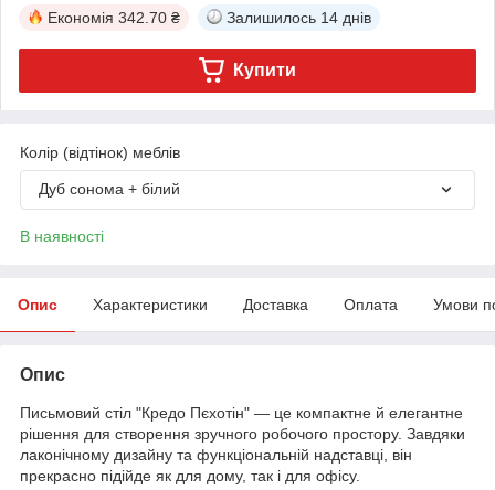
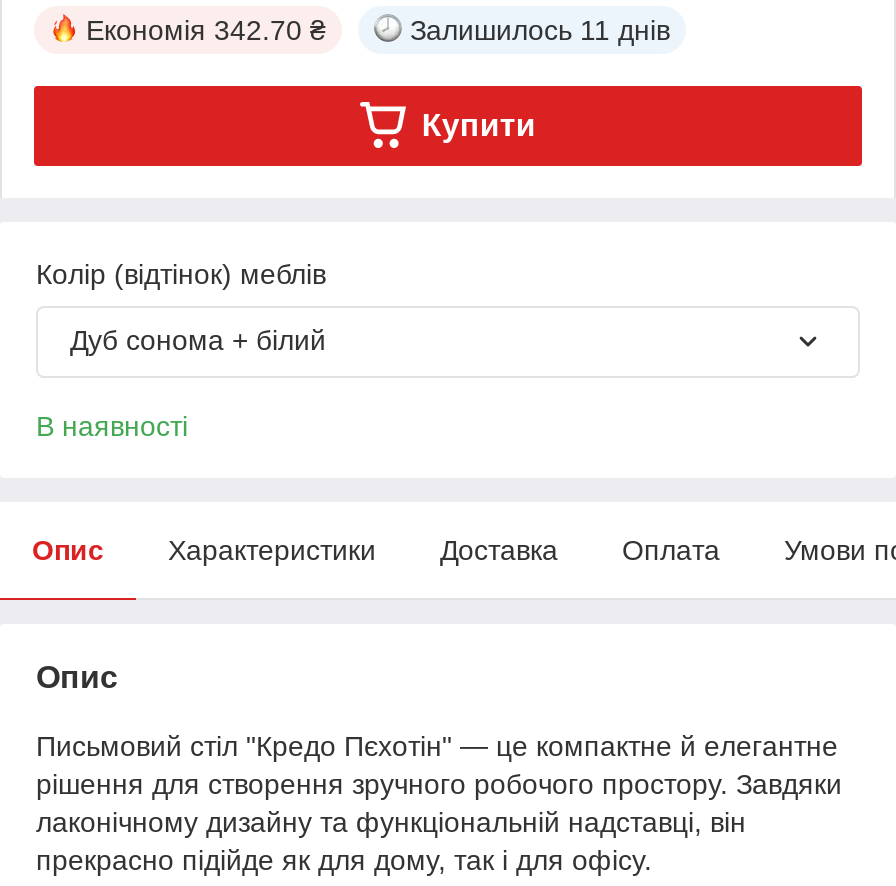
- Залишилось 14 днів
+ Залишилось 11 днів
